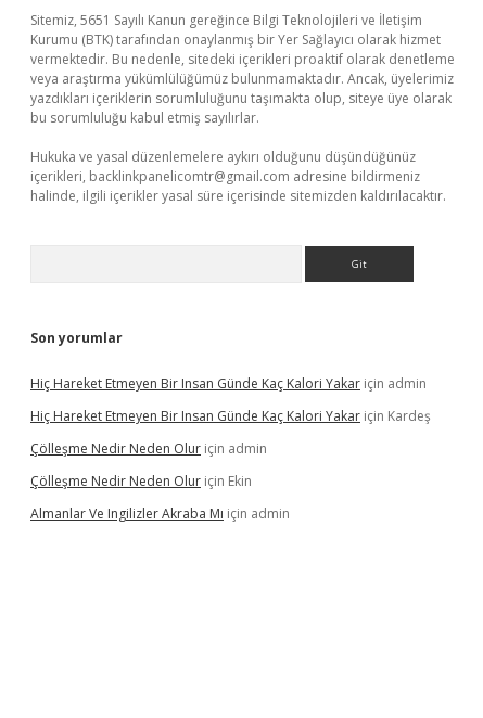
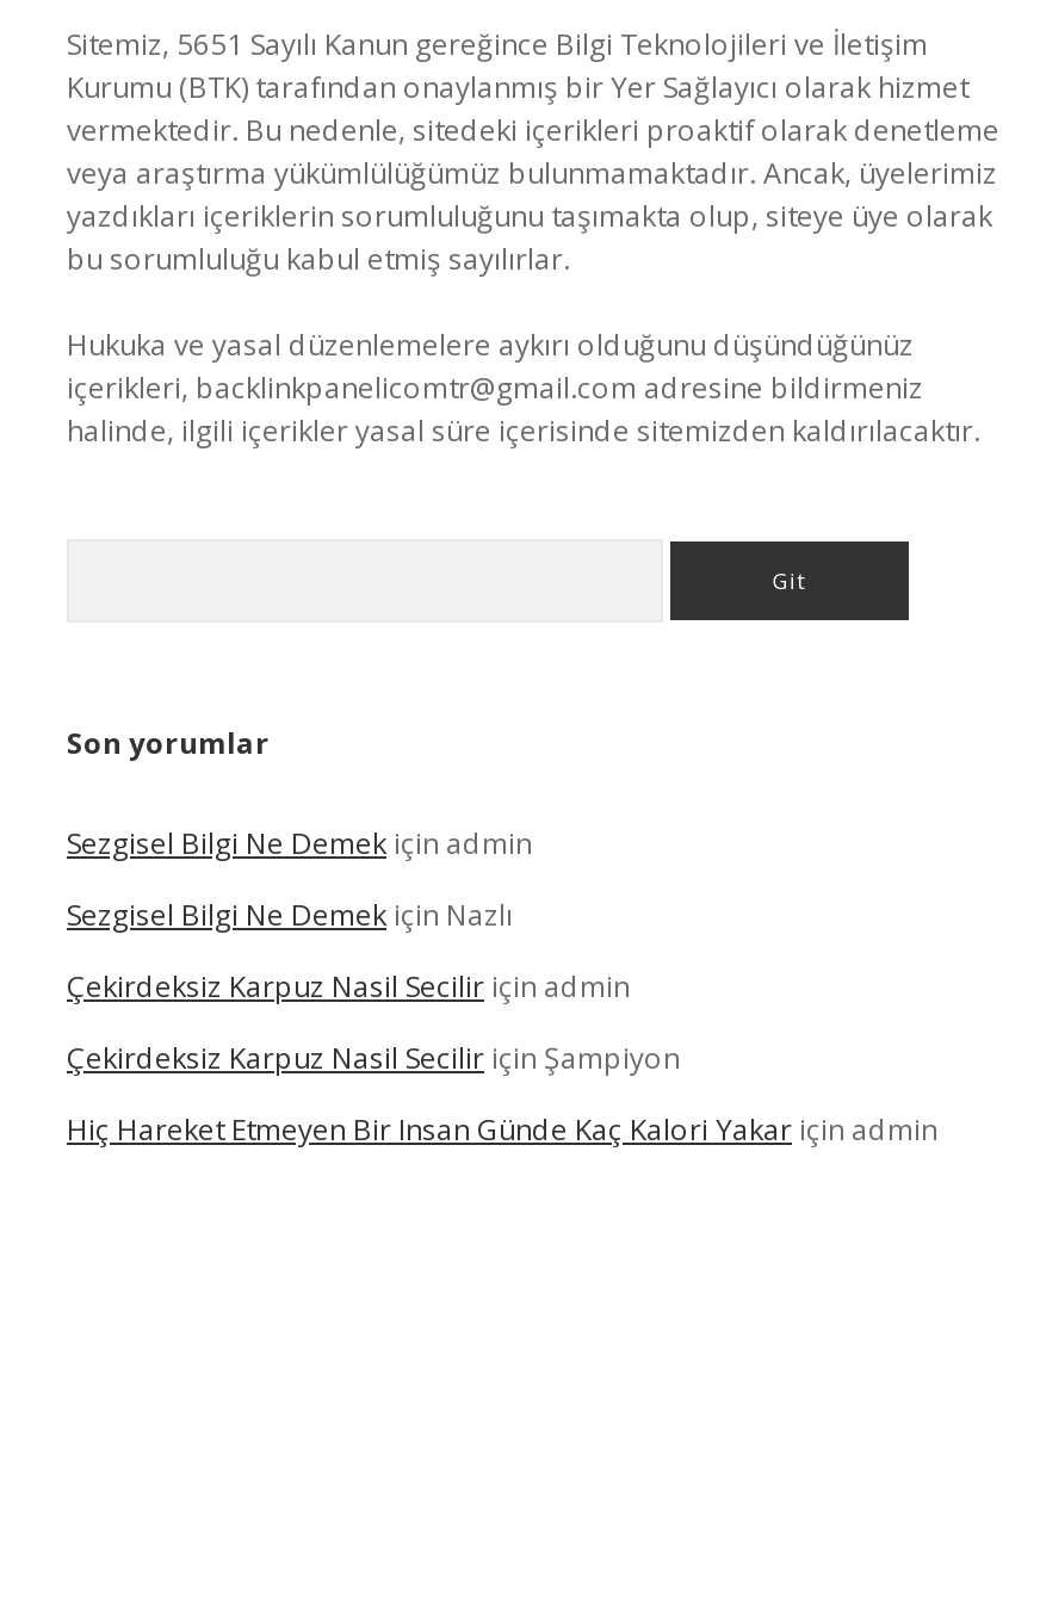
+ Sezgisel Bilgi Ne Demek için admin
+ Sezgisel Bilgi Ne Demek için Nazlı
+ Çekirdeksiz Karpuz Nasil Secilir için admin
+ Çekirdeksiz Karpuz Nasil Secilir için Şampiyon

moved down: Hiç Hareket Etmeyen Bir Insan Günde Kaç Kalori Yakar için admin

- Hiç Hareket Etmeyen Bir Insan Günde Kaç Kalori Yakar için Kardeş
- Çölleşme Nedir Neden Olur için admin
- Çölleşme Nedir Neden Olur için Ekin
- Almanlar Ve Ingilizler Akraba Mı için admin
